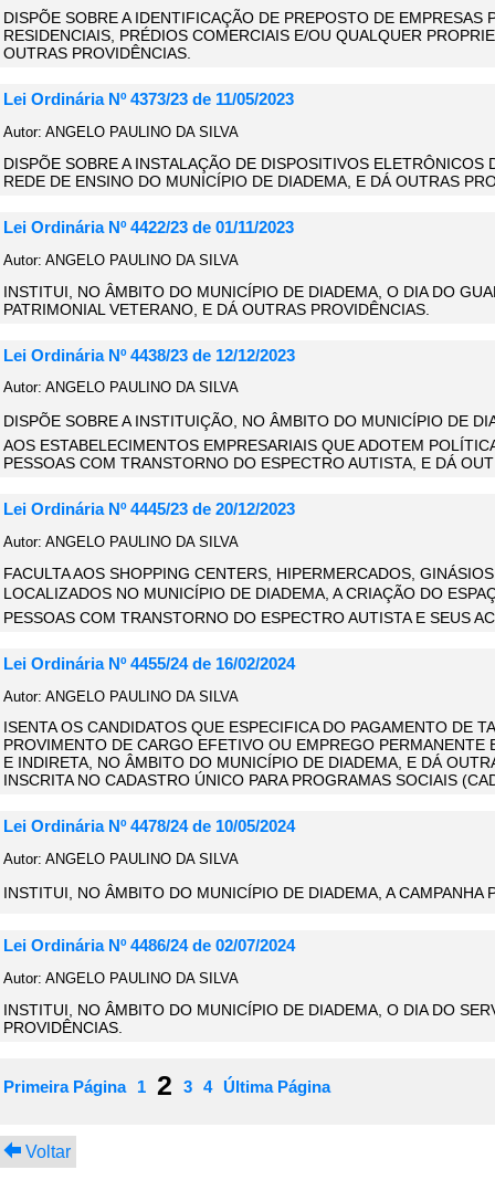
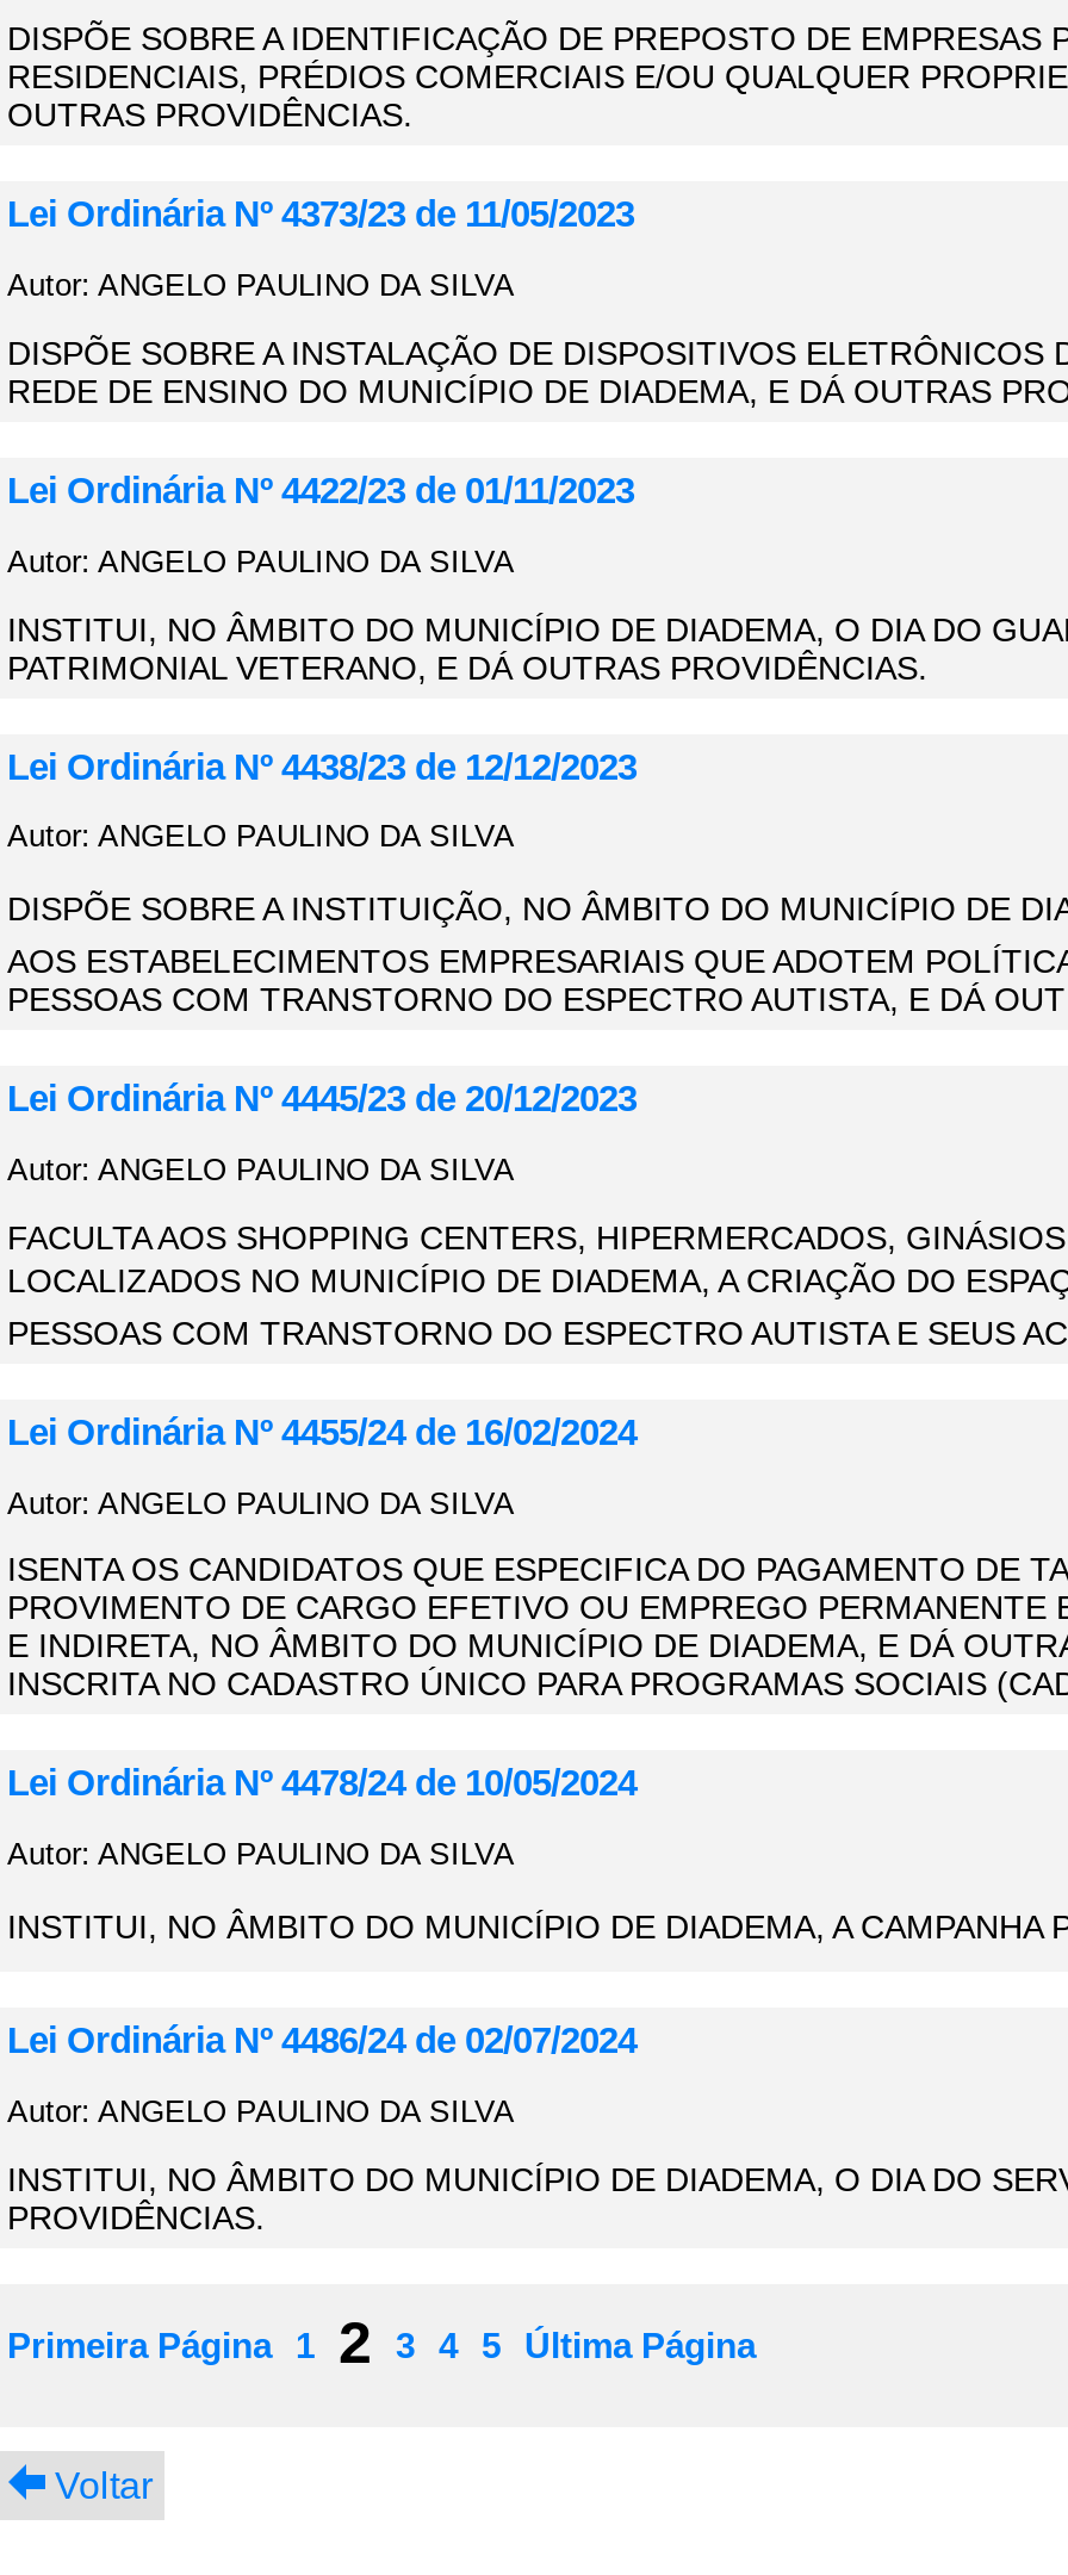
- Primeira Página 1 2 3 4 Última Página
+ Primeira Página 1 2 3 4 5 Última Página
